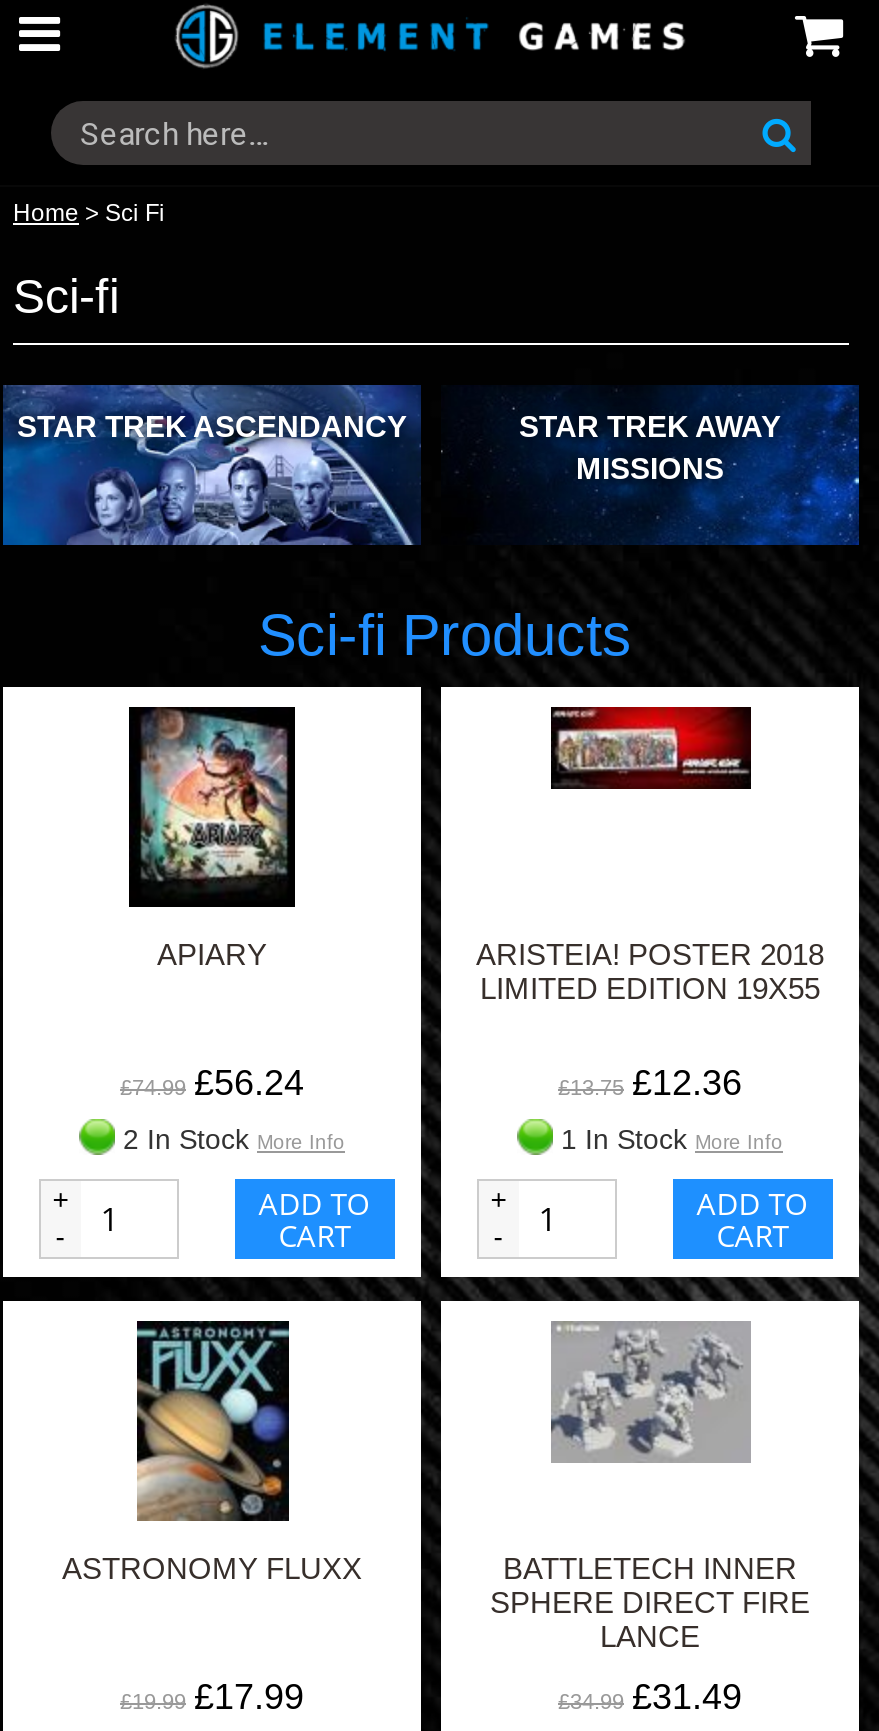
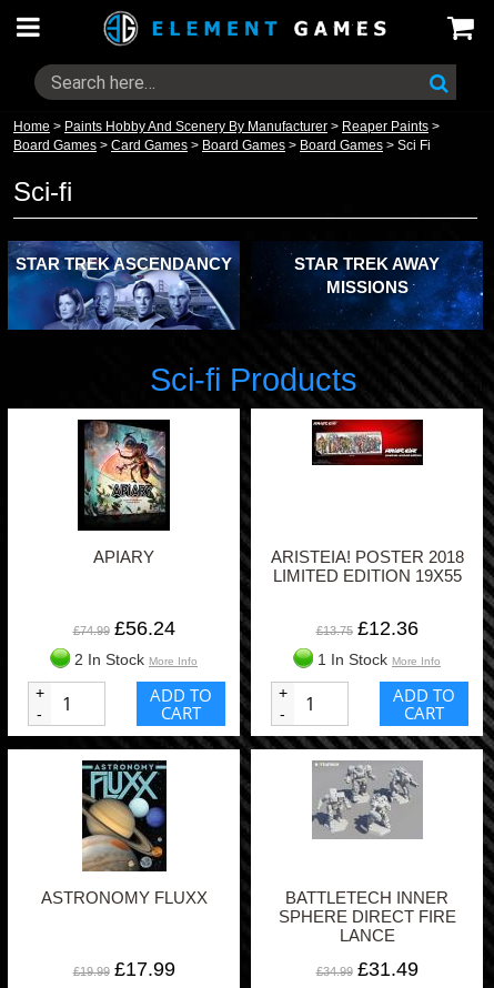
- Home > Sci Fi
+ Home > Paints Hobby And Scenery By Manufacturer > Reaper Paints >
+ Board Games > Card Games > Board Games > Board Games > Sci Fi
